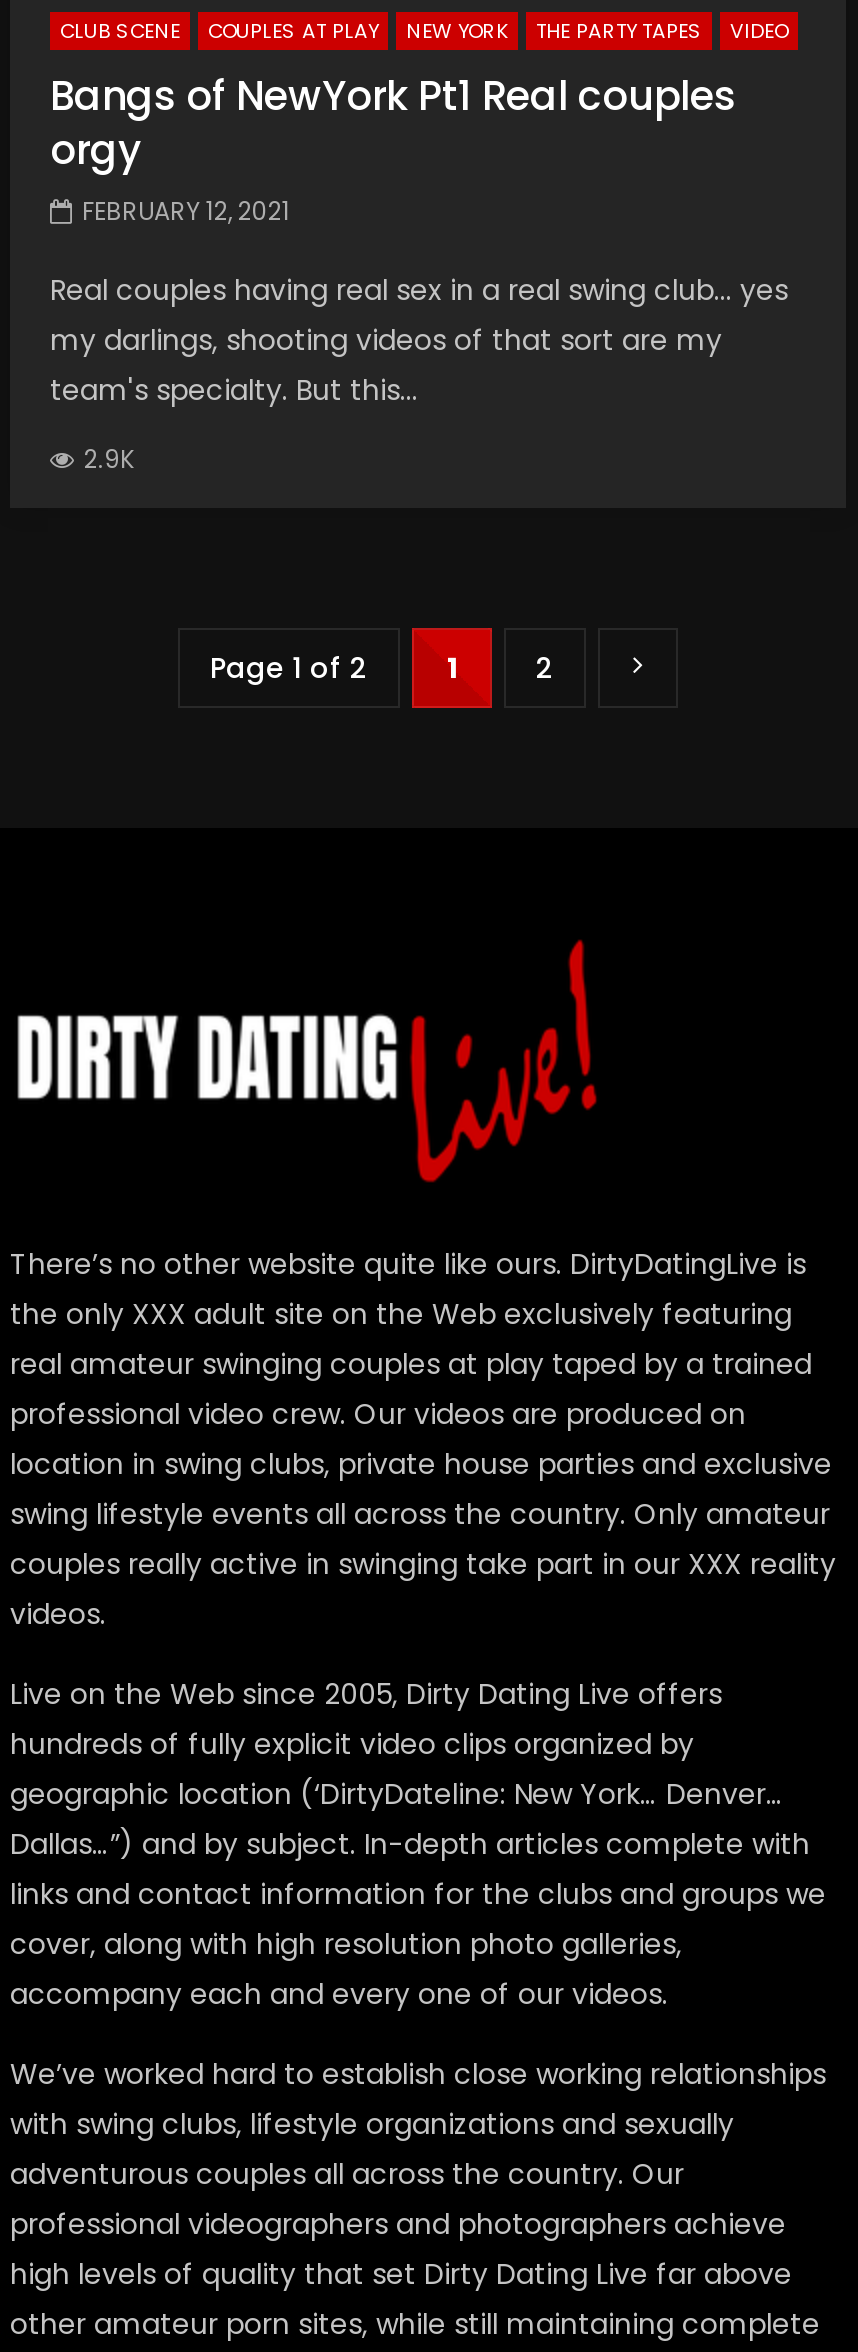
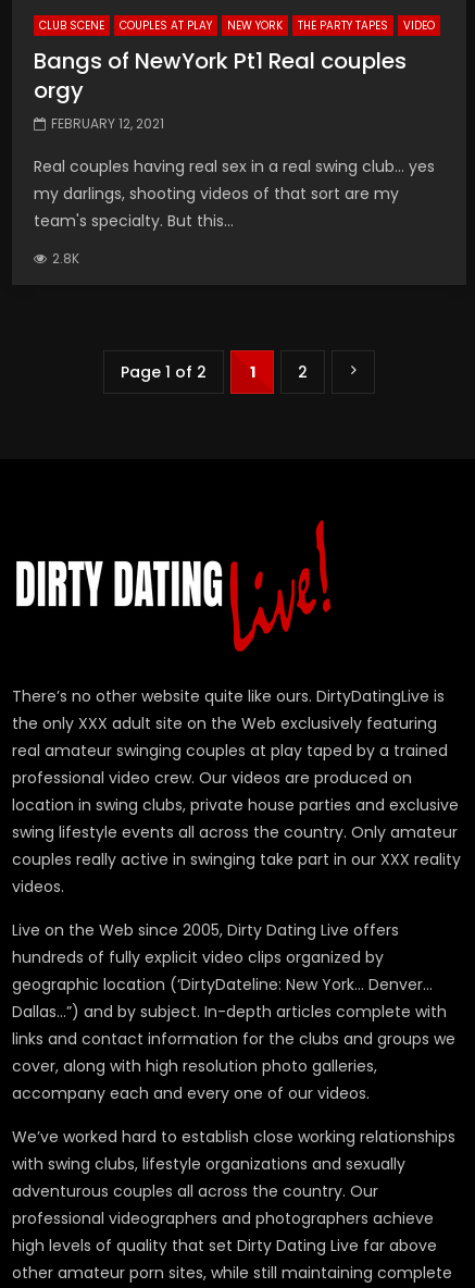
- 2.9K
+ 2.8K
